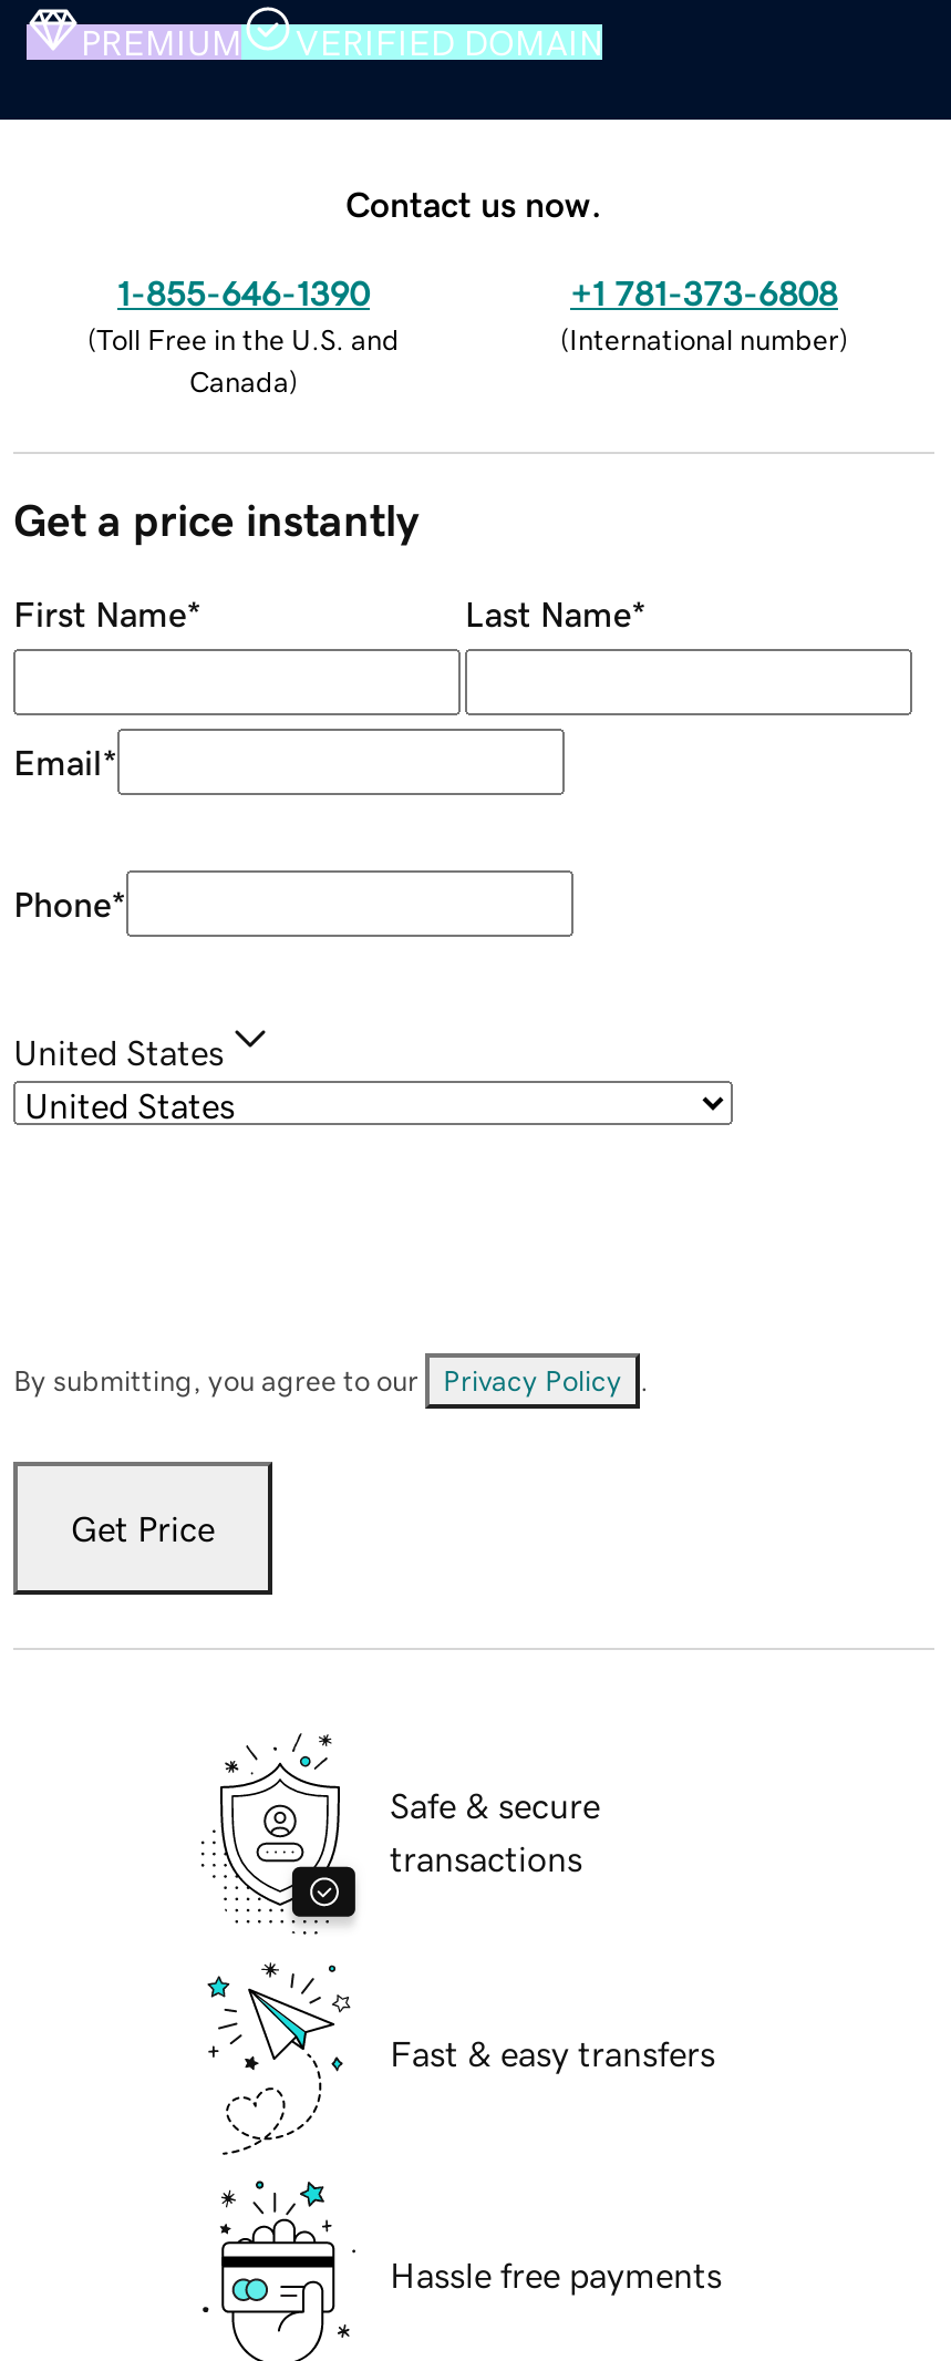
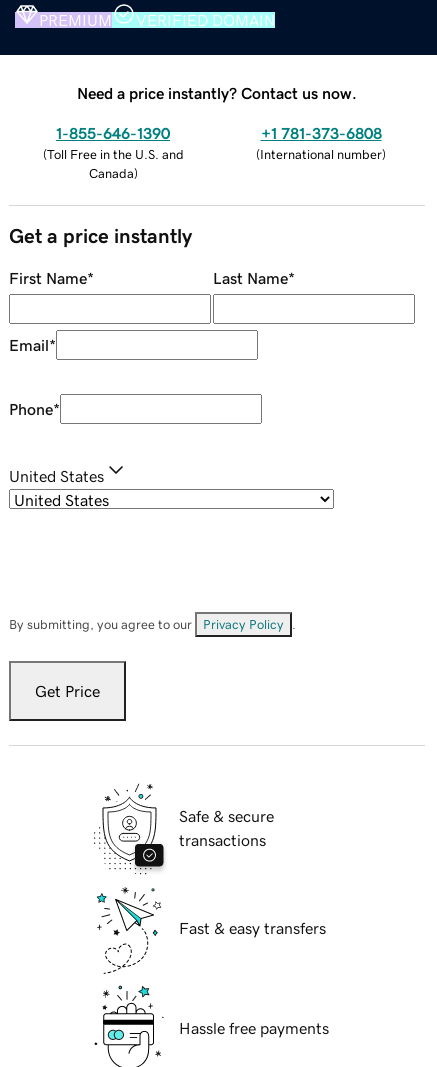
- Contact us now.
+ Need a price instantly? Contact us now.
